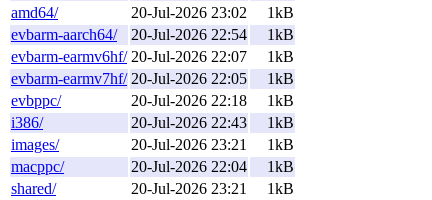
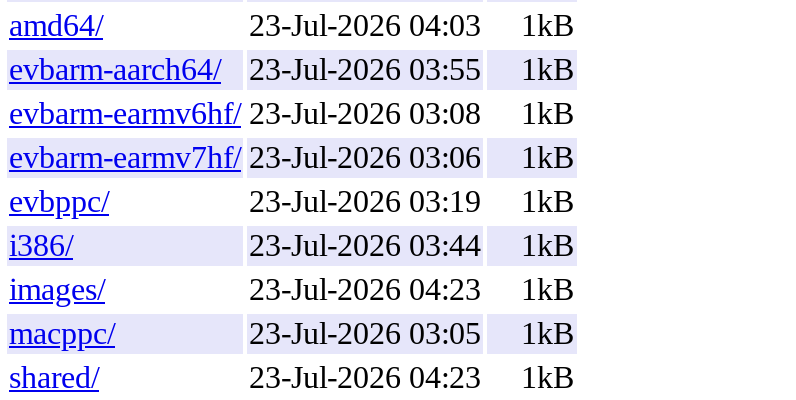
- 20-Jul-2026 23:02 1kB
+ 23-Jul-2026 04:03 1kB

- evbarm-aarch64/ 20-Jul-2026 22:54 1kB
+ evbarm-aarch64/ 23-Jul-2026 03:55 1kB

- evbarm-earmv6hf/ 20-Jul-2026 22:07
+ evbarm-earmv6hf/ 23-Jul-2026 03:08

- evbarm-earmv7hf/ 20-Jul-2026 22:05
+ evbarm-earmv7hf/ 23-Jul-2026 03:06

- 20-Jul-2026 22:18 1kB
+ 23-Jul-2026 03:19 1kB

- 20-Jul-2026 22:43 1kB
+ 23-Jul-2026 03:44 1kB

- 20-Jul-2026 23:21 1kB
+ 23-Jul-2026 04:23 1kB

- 20-Jul-2026 22:04 1kB
+ 23-Jul-2026 03:05 1kB

- 20-Jul-2026 23:21 1kB
+ 23-Jul-2026 04:23 1kB
